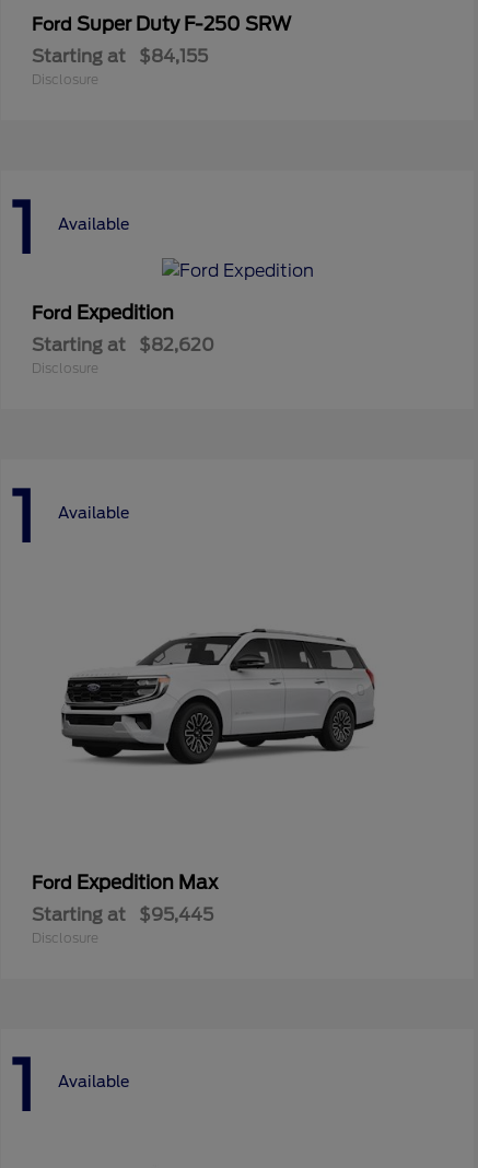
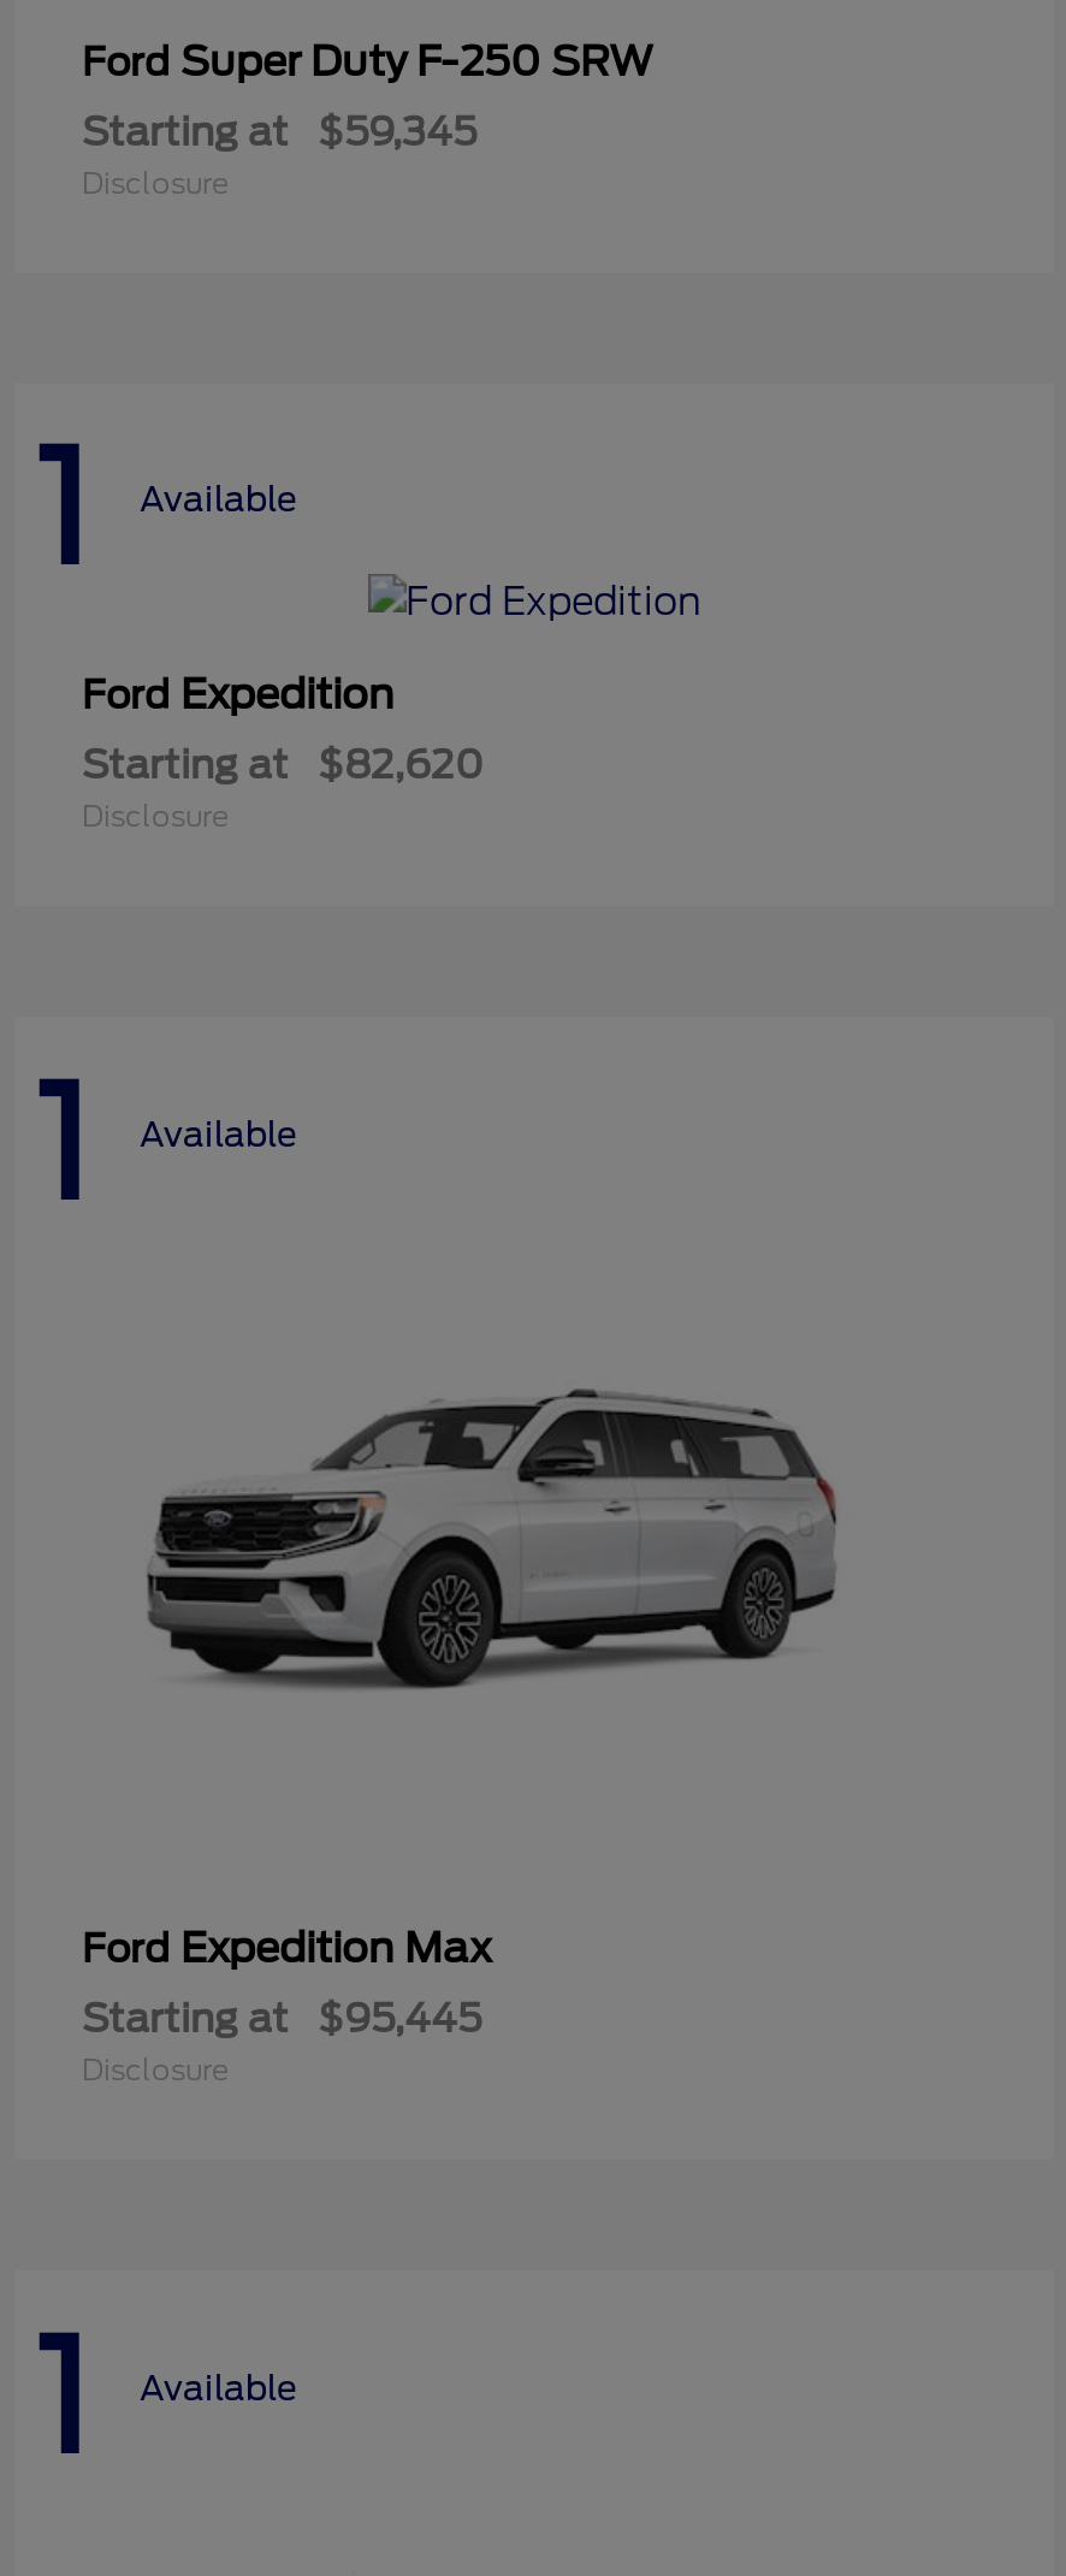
- Starting at $84,155
+ Starting at $59,345
